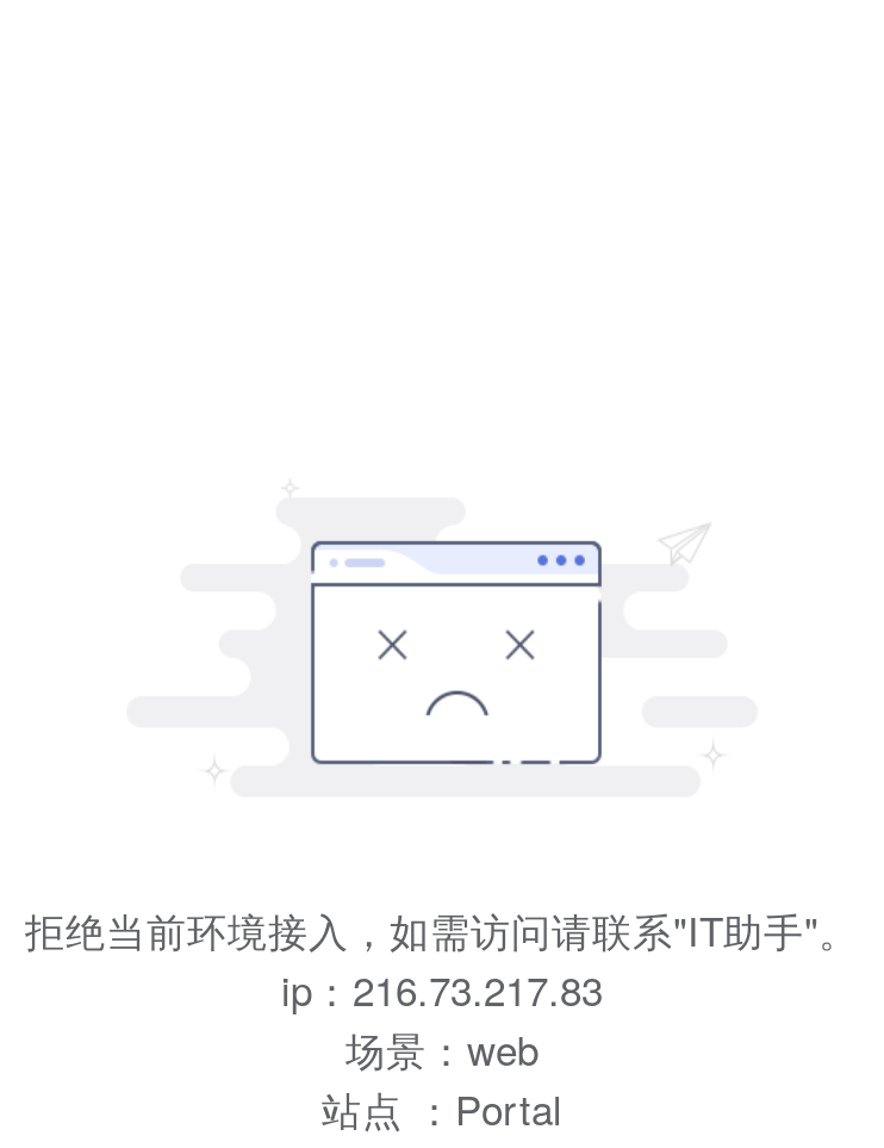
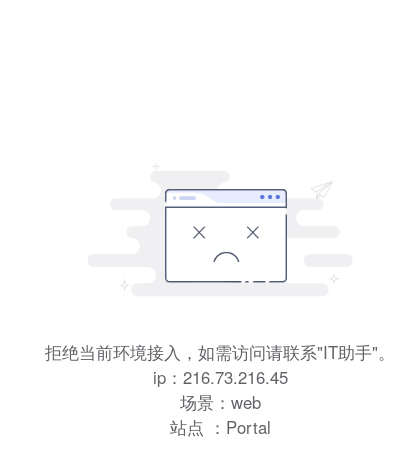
- ip：216.73.217.83
+ ip：216.73.216.45
